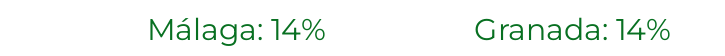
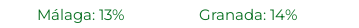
- Málaga: 14%
+ Málaga: 13%
